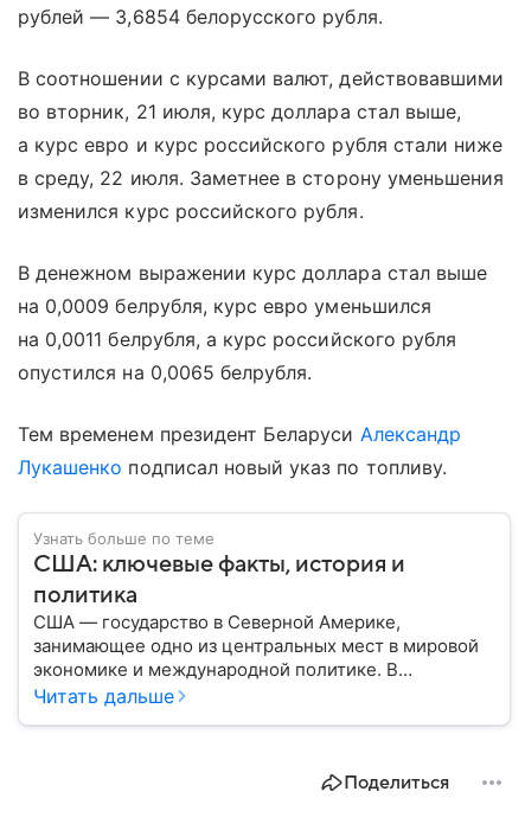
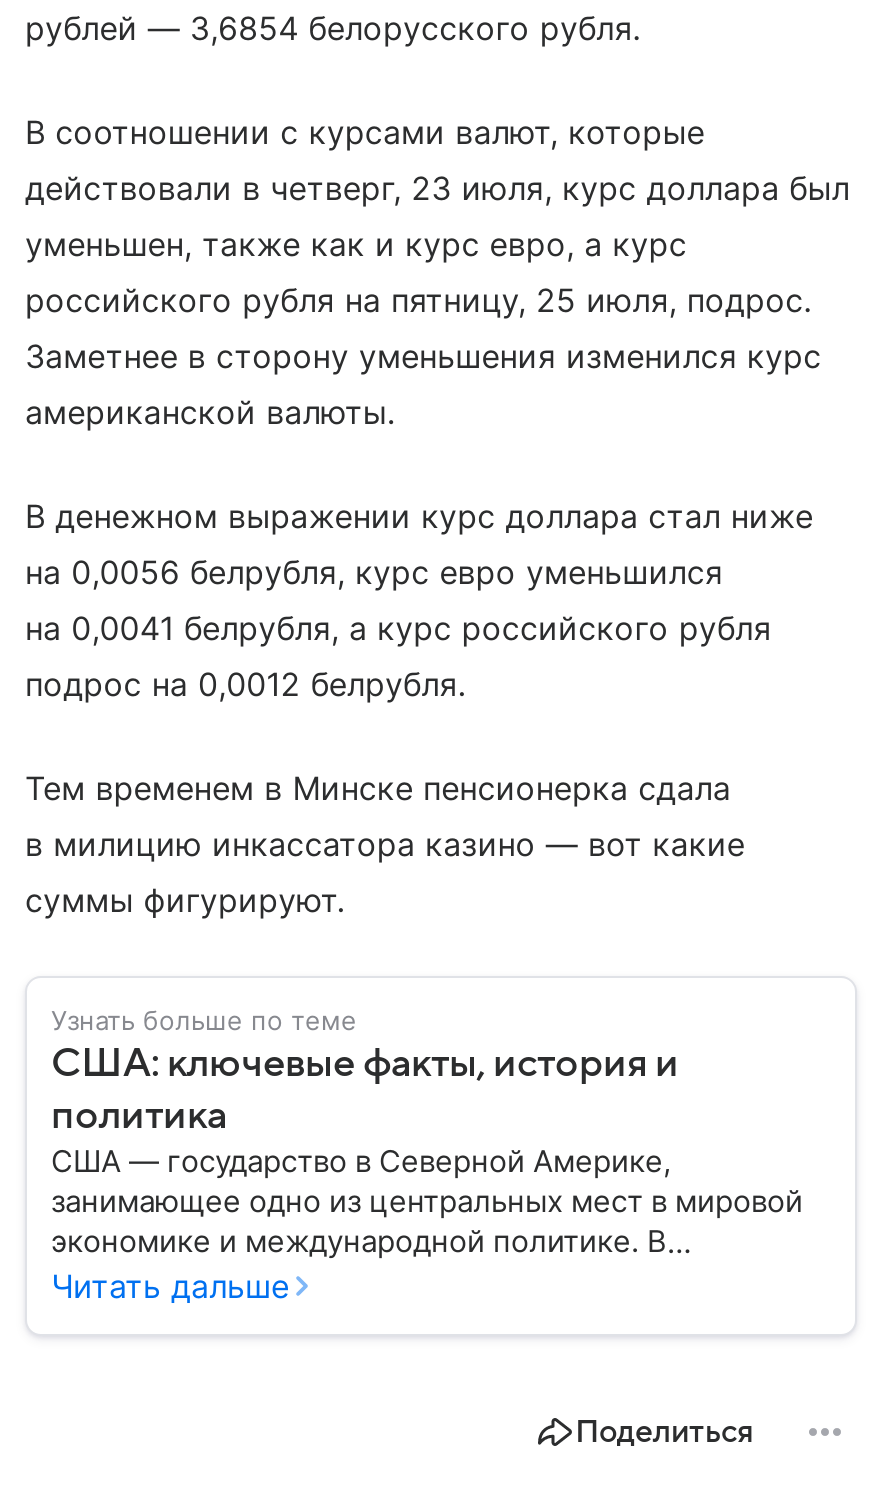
- В соотношении с курсами валют, действовавшими
- во вторник, 21 июля, курс доллара стал выше,
- а курс евро и курс российского рубля стали ниже
- в среду, 22 июля. Заметнее в сторону уменьшения
- изменился курс российского рубля.
+ В соотношении с курсами валют, которые
+ действовали в четверг, 23 июля, курс доллара был
+ уменьшен, также как и курс евро, а курс
+ российского рубля на пятницу, 25 июля, подрос.
+ Заметнее в сторону уменьшения изменился курс
+ американской валюты.

- В денежном выражении курс доллара стал выше
- на 0,0009 белрубля, курс евро уменьшился
- на 0,0011 белрубля, а курс российского рубля
- опустился на 0,0065 белрубля.
+ В денежном выражении курс доллара стал ниже
+ на 0,0056 белрубля, курс евро уменьшился
+ на 0,0041 белрубля, а курс российского рубля
+ подрос на 0,0012 белрубля.

- Тем временем президент Беларуси Александр
- Лукашенко подписал новый указ по топливу.
+ Тем временем в Минске пенсионерка сдала
+ в милицию инкассатора казино — вот какие
+ суммы фигурируют.
